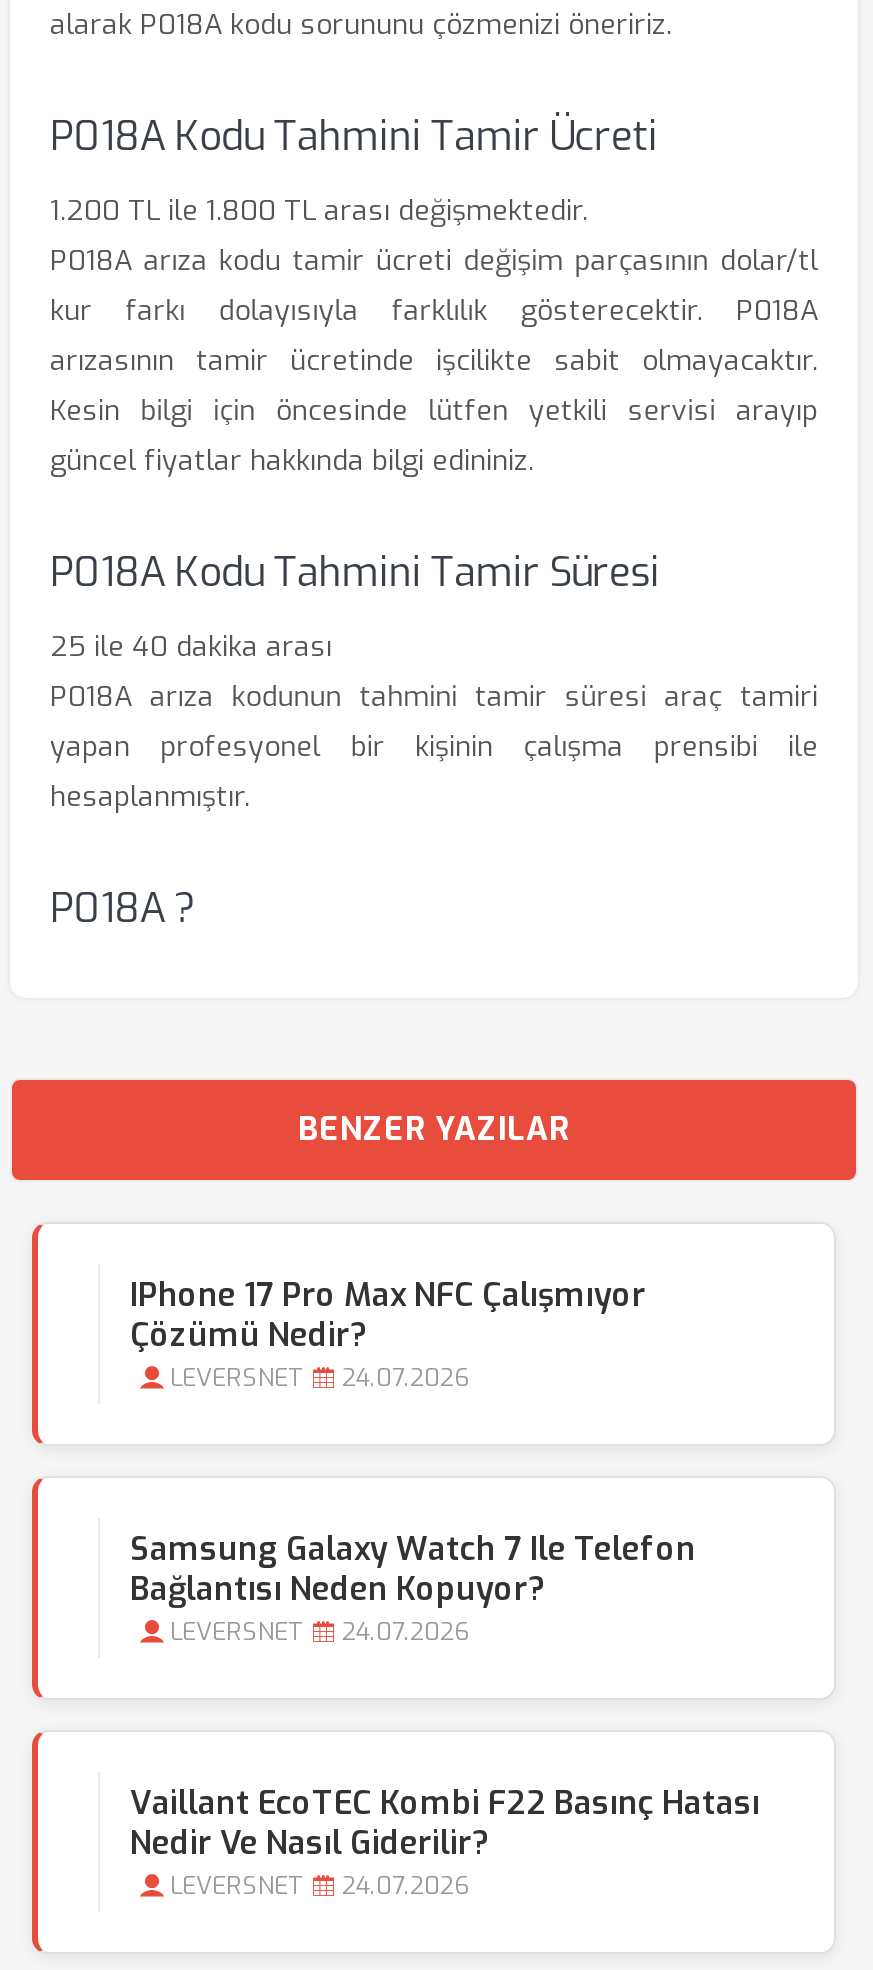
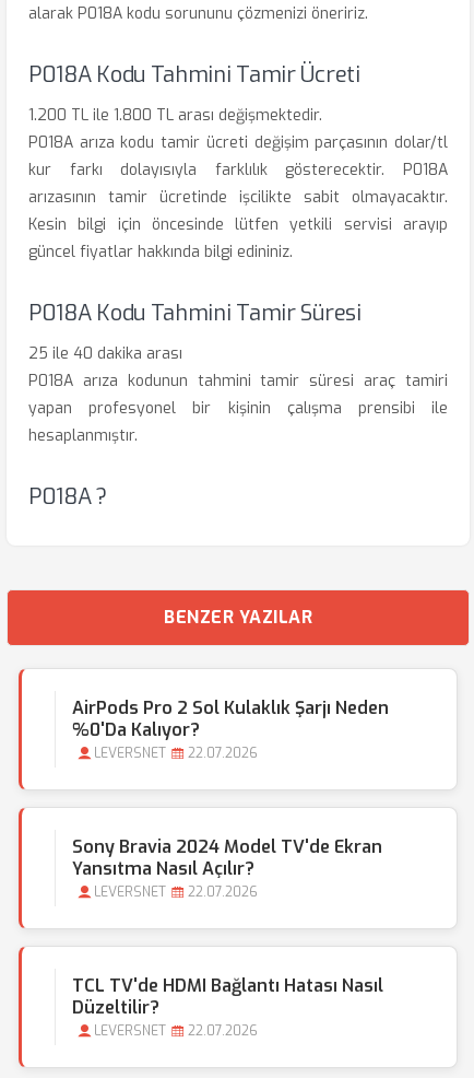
- IPhone 17 Pro Max NFC Çalışmıyor
- Çözümü Nedir?
+ AirPods Pro 2 Sol Kulaklık Şarjı Neden
+ %0'da Kalıyor?

- LEVERSNET 24.07.2026
+ LEVERSNET 22.07.2026

- Samsung Galaxy Watch 7 Ile Telefon
- Bağlantısı Neden Kopuyor?
+ Sony Bravia 2024 Model TV'de Ekran
+ Yansıtma Nasıl Açılır?

- LEVERSNET 24.07.2026
+ LEVERSNET 22.07.2026

- Vaillant EcoTEC Kombi F22 Basınç Hatası
- Nedir Ve Nasıl Giderilir?
+ TCL TV'de HDMI Bağlantı Hatası Nasıl
+ Düzeltilir?

- LEVERSNET 24.07.2026
+ LEVERSNET 22.07.2026
